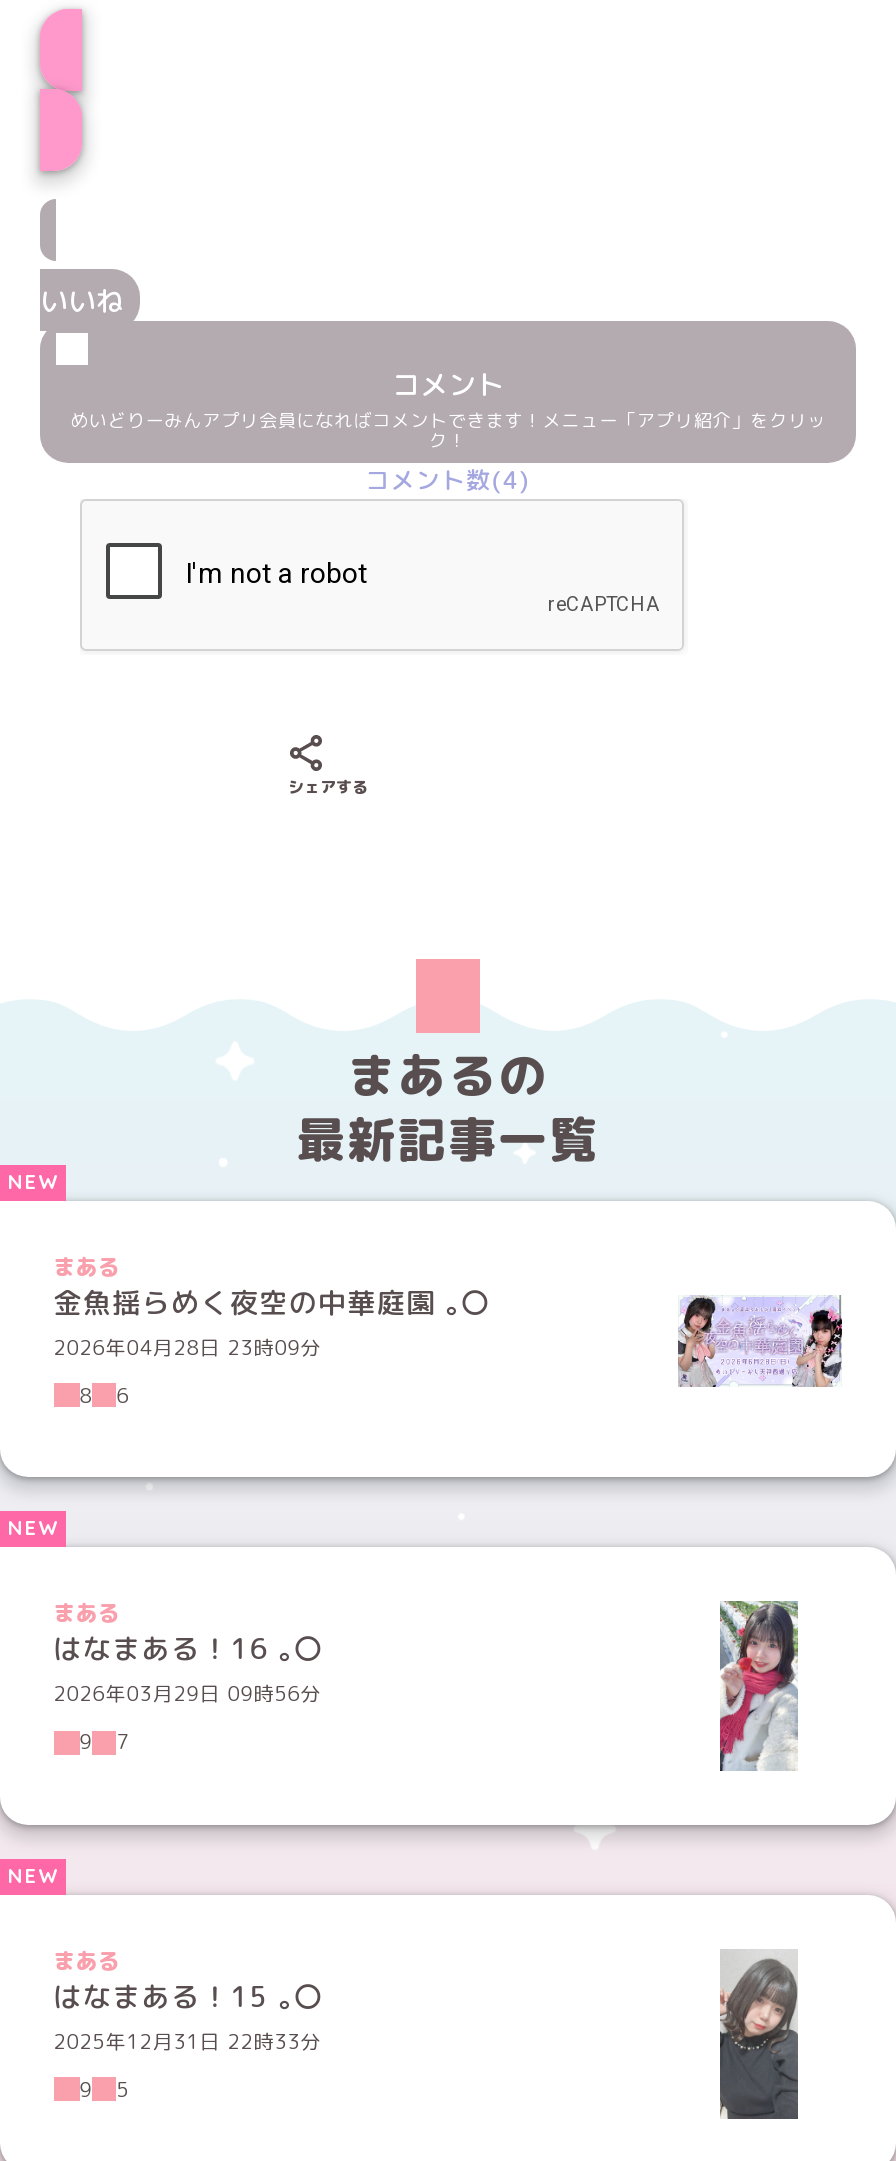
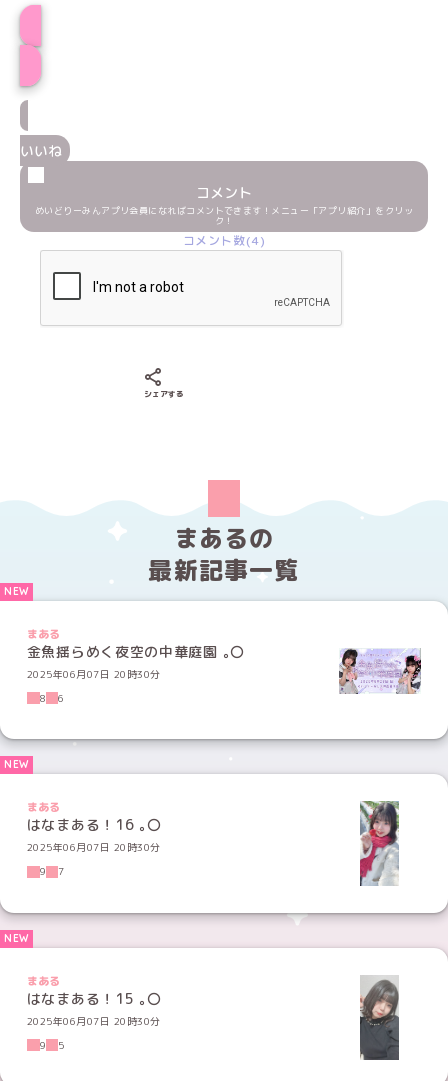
- 2026年04月28日 23時09分
+ 2025年06月07日 20時30分

- 2026年03月29日 09時56分
+ 2025年06月07日 20時30分

- 2025年12月31日 22時33分
+ 2025年06月07日 20時30分
